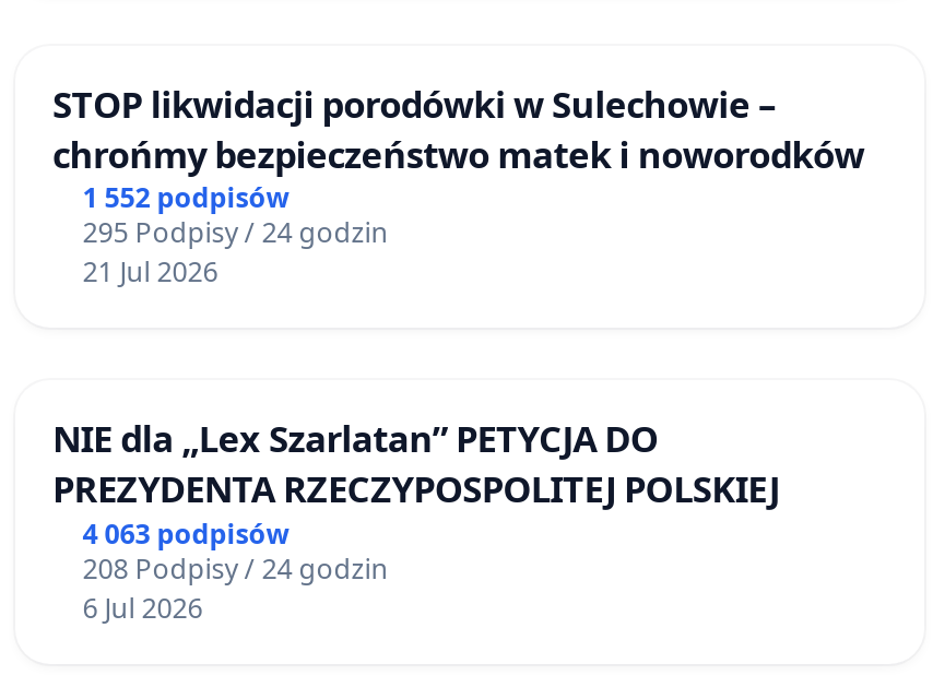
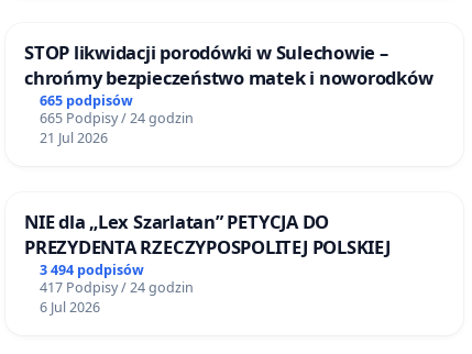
- 1 552 podpisów
+ 665 podpisów

- 295 Podpisy / 24 godzin
+ 665 Podpisy / 24 godzin

- 4 063 podpisów
+ 3 494 podpisów

- 208 Podpisy / 24 godzin
+ 417 Podpisy / 24 godzin
